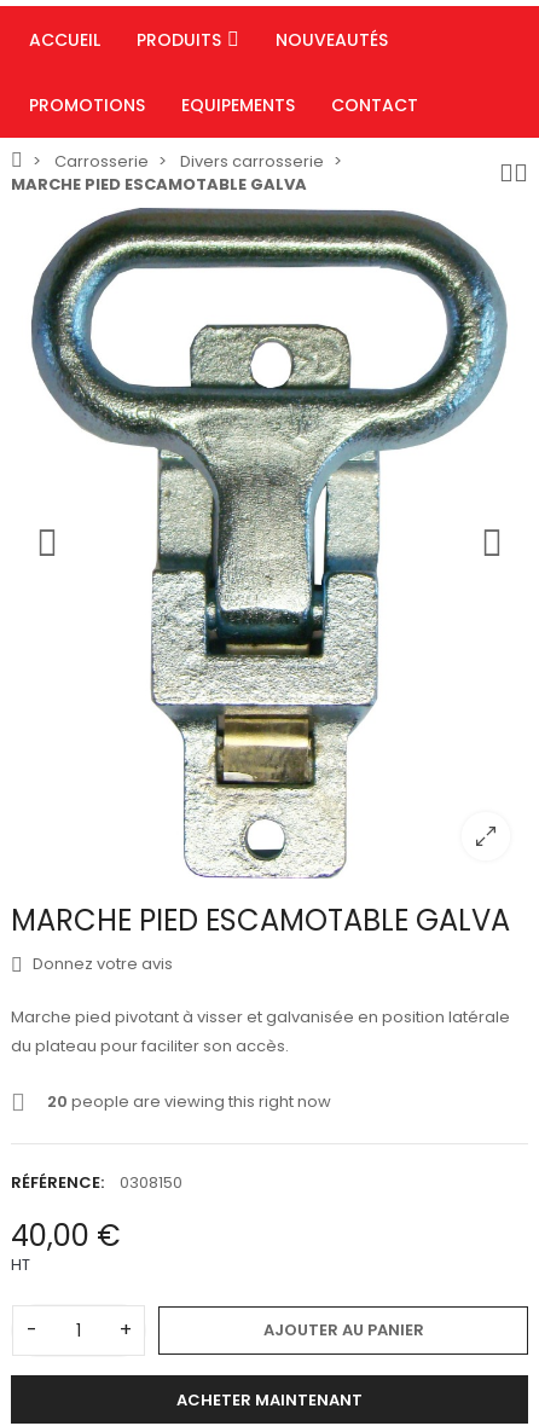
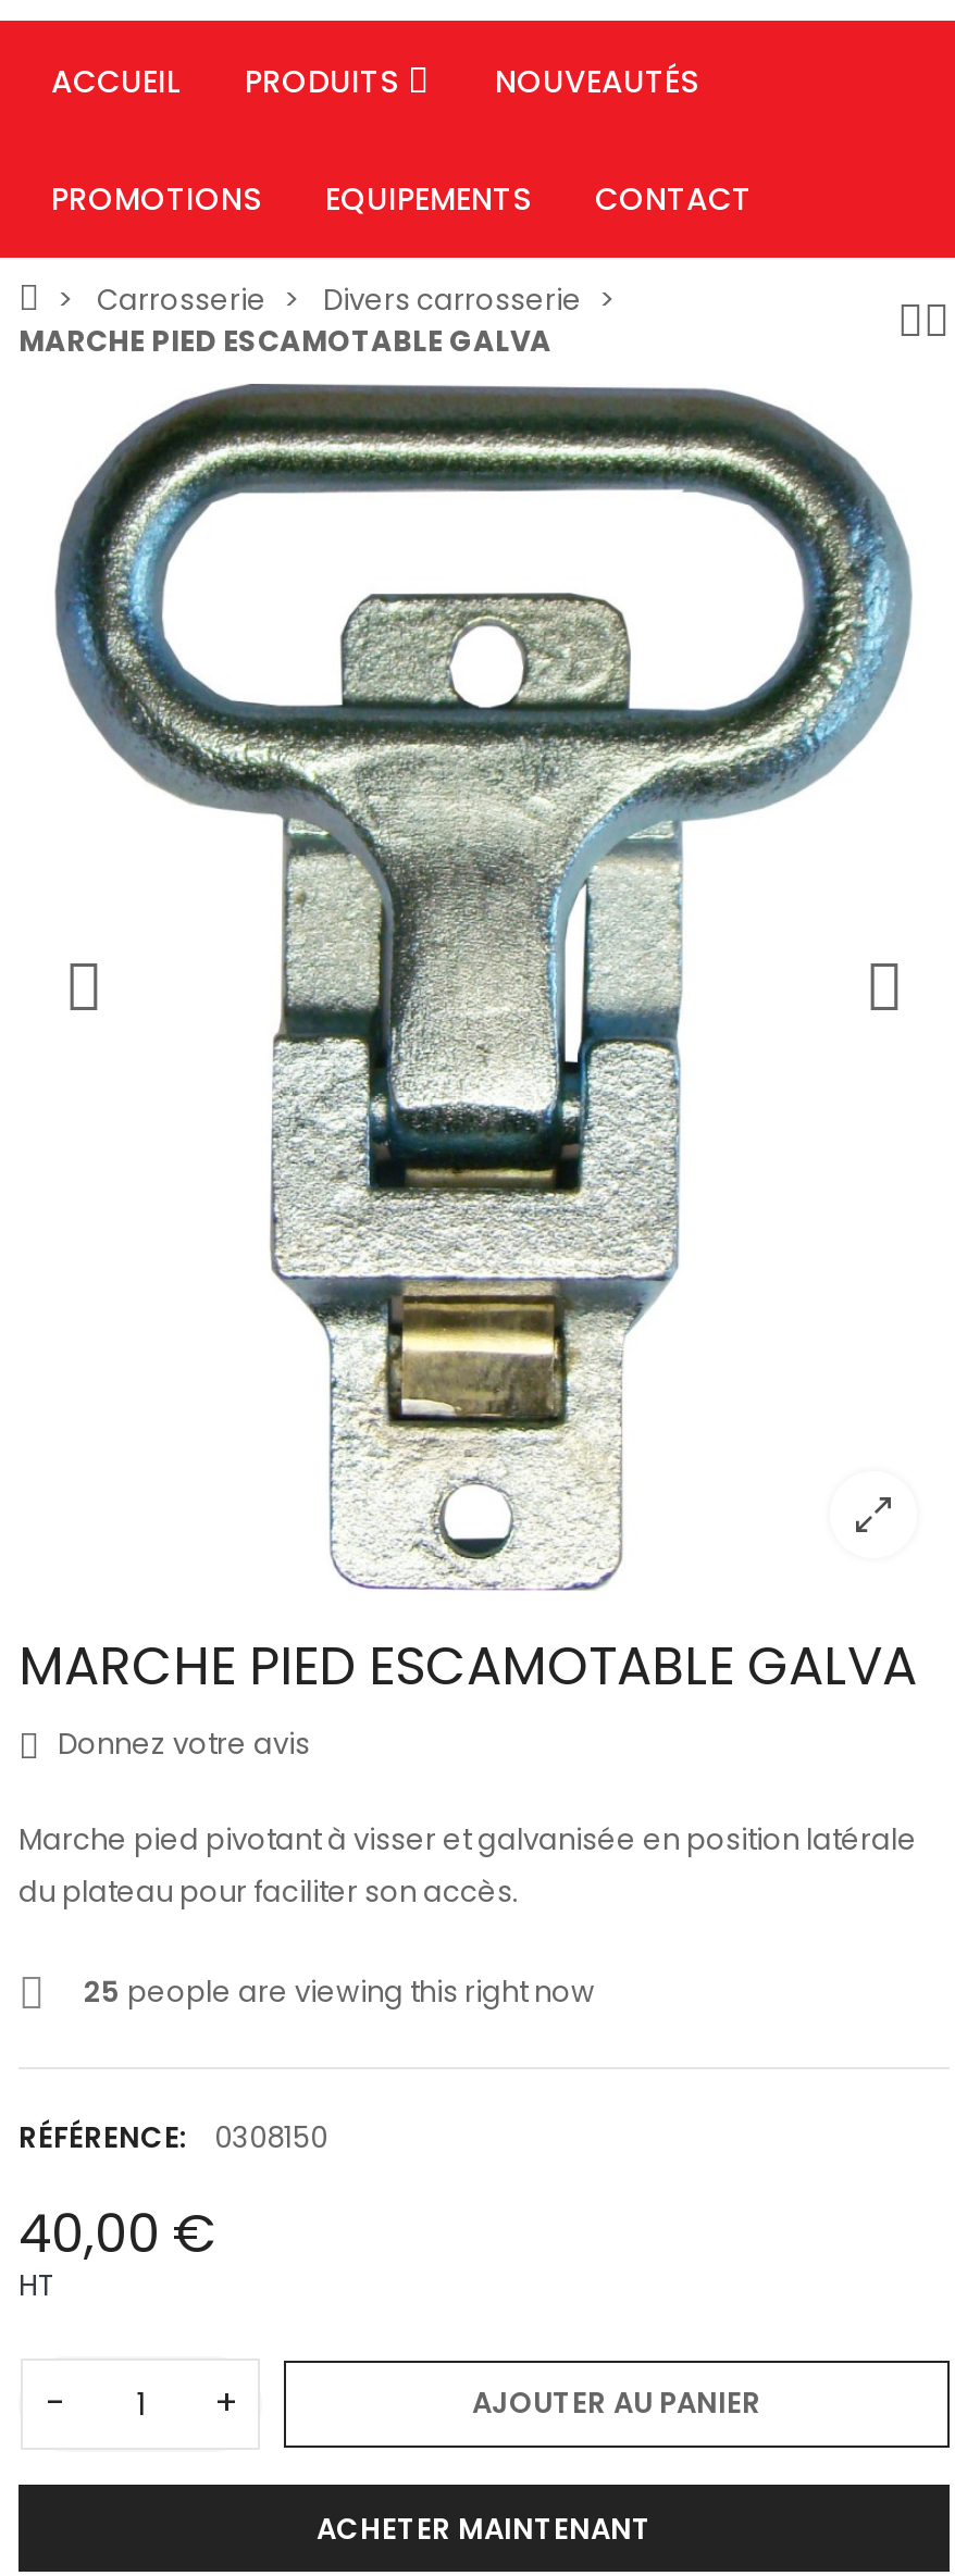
- 20 people are viewing this right now
+ 25 people are viewing this right now
